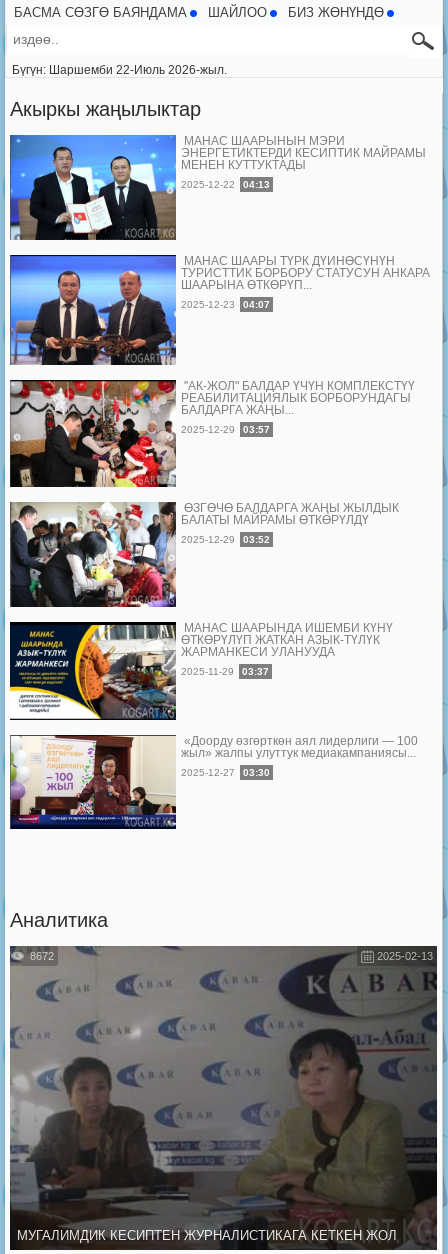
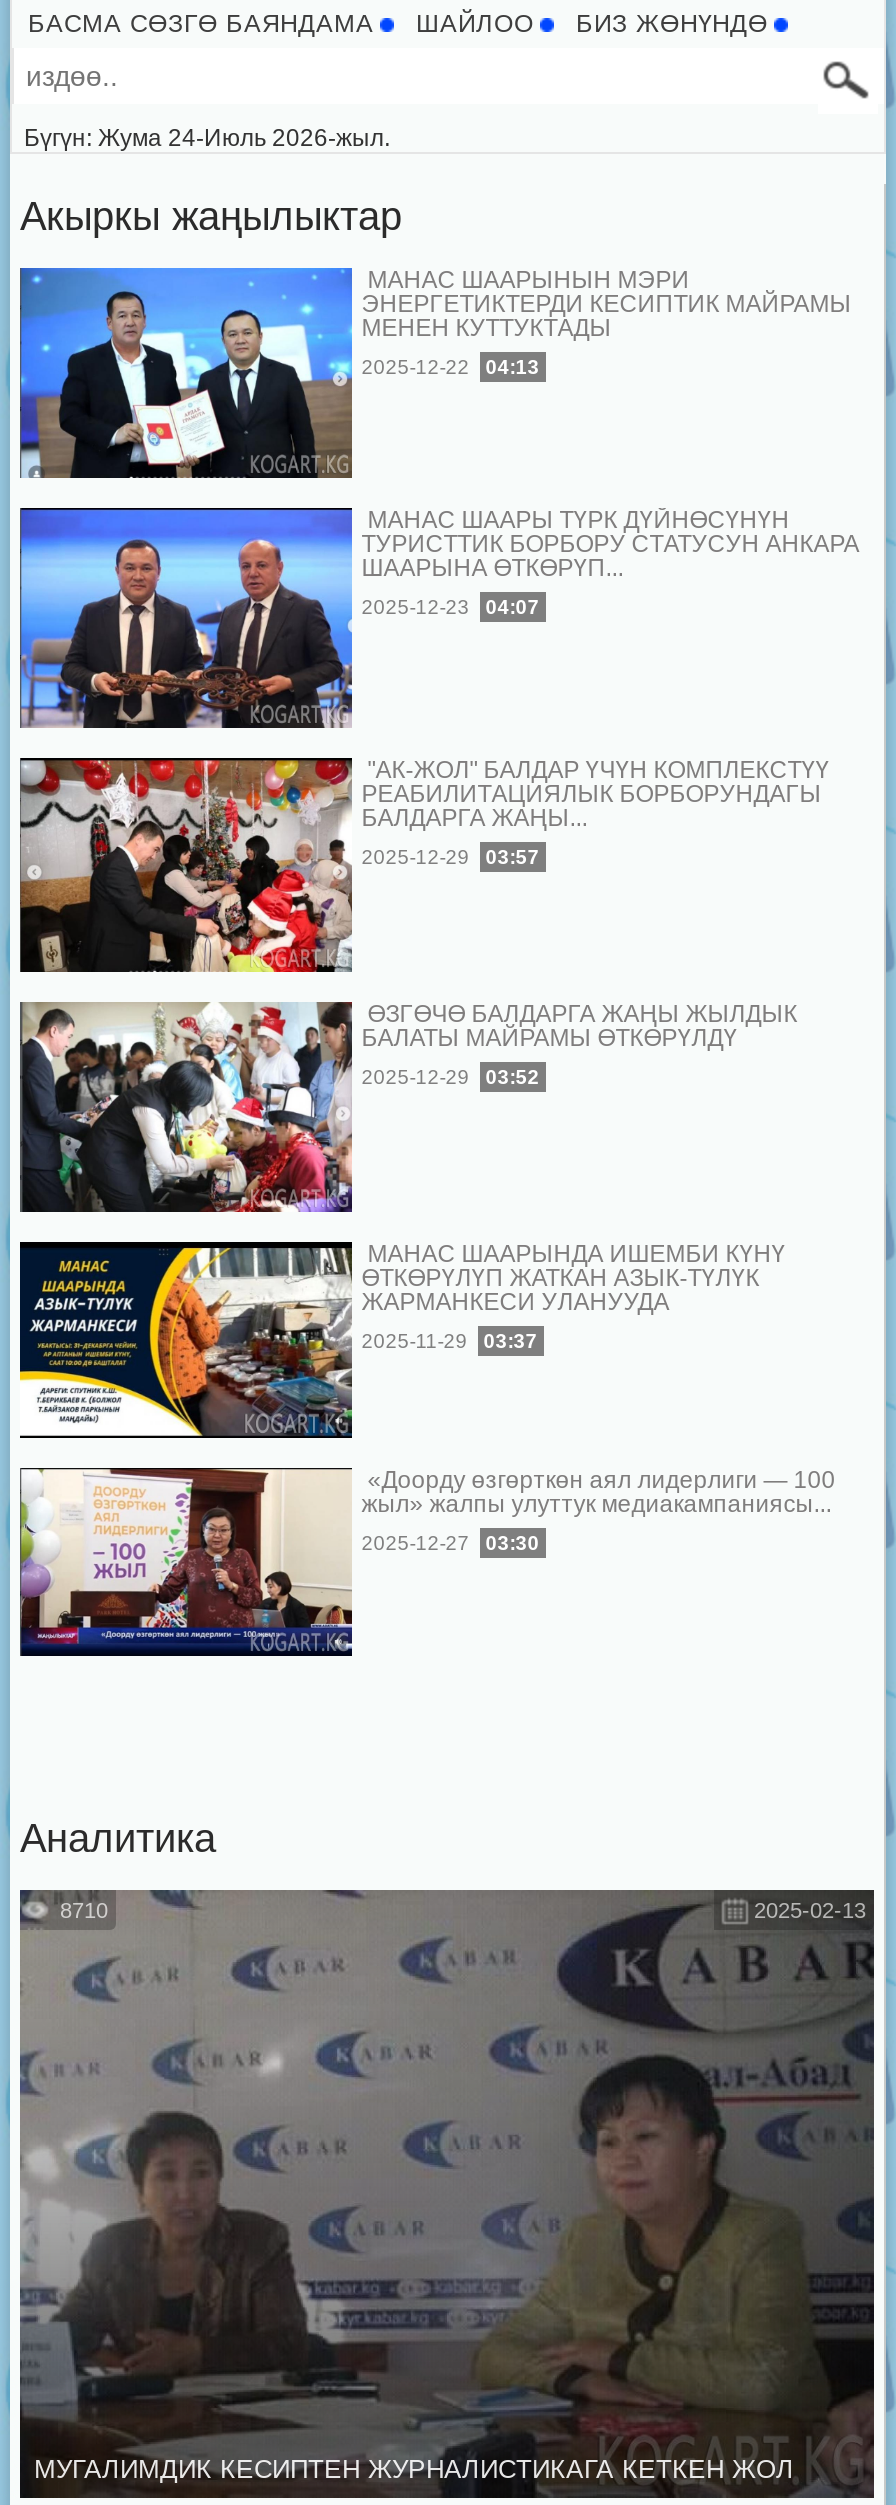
- Бүгүн: Шаршемби 22-Июль 2026-жыл.
+ Бүгүн: Жума 24-Июль 2026-жыл.

- 8672
+ 8710
